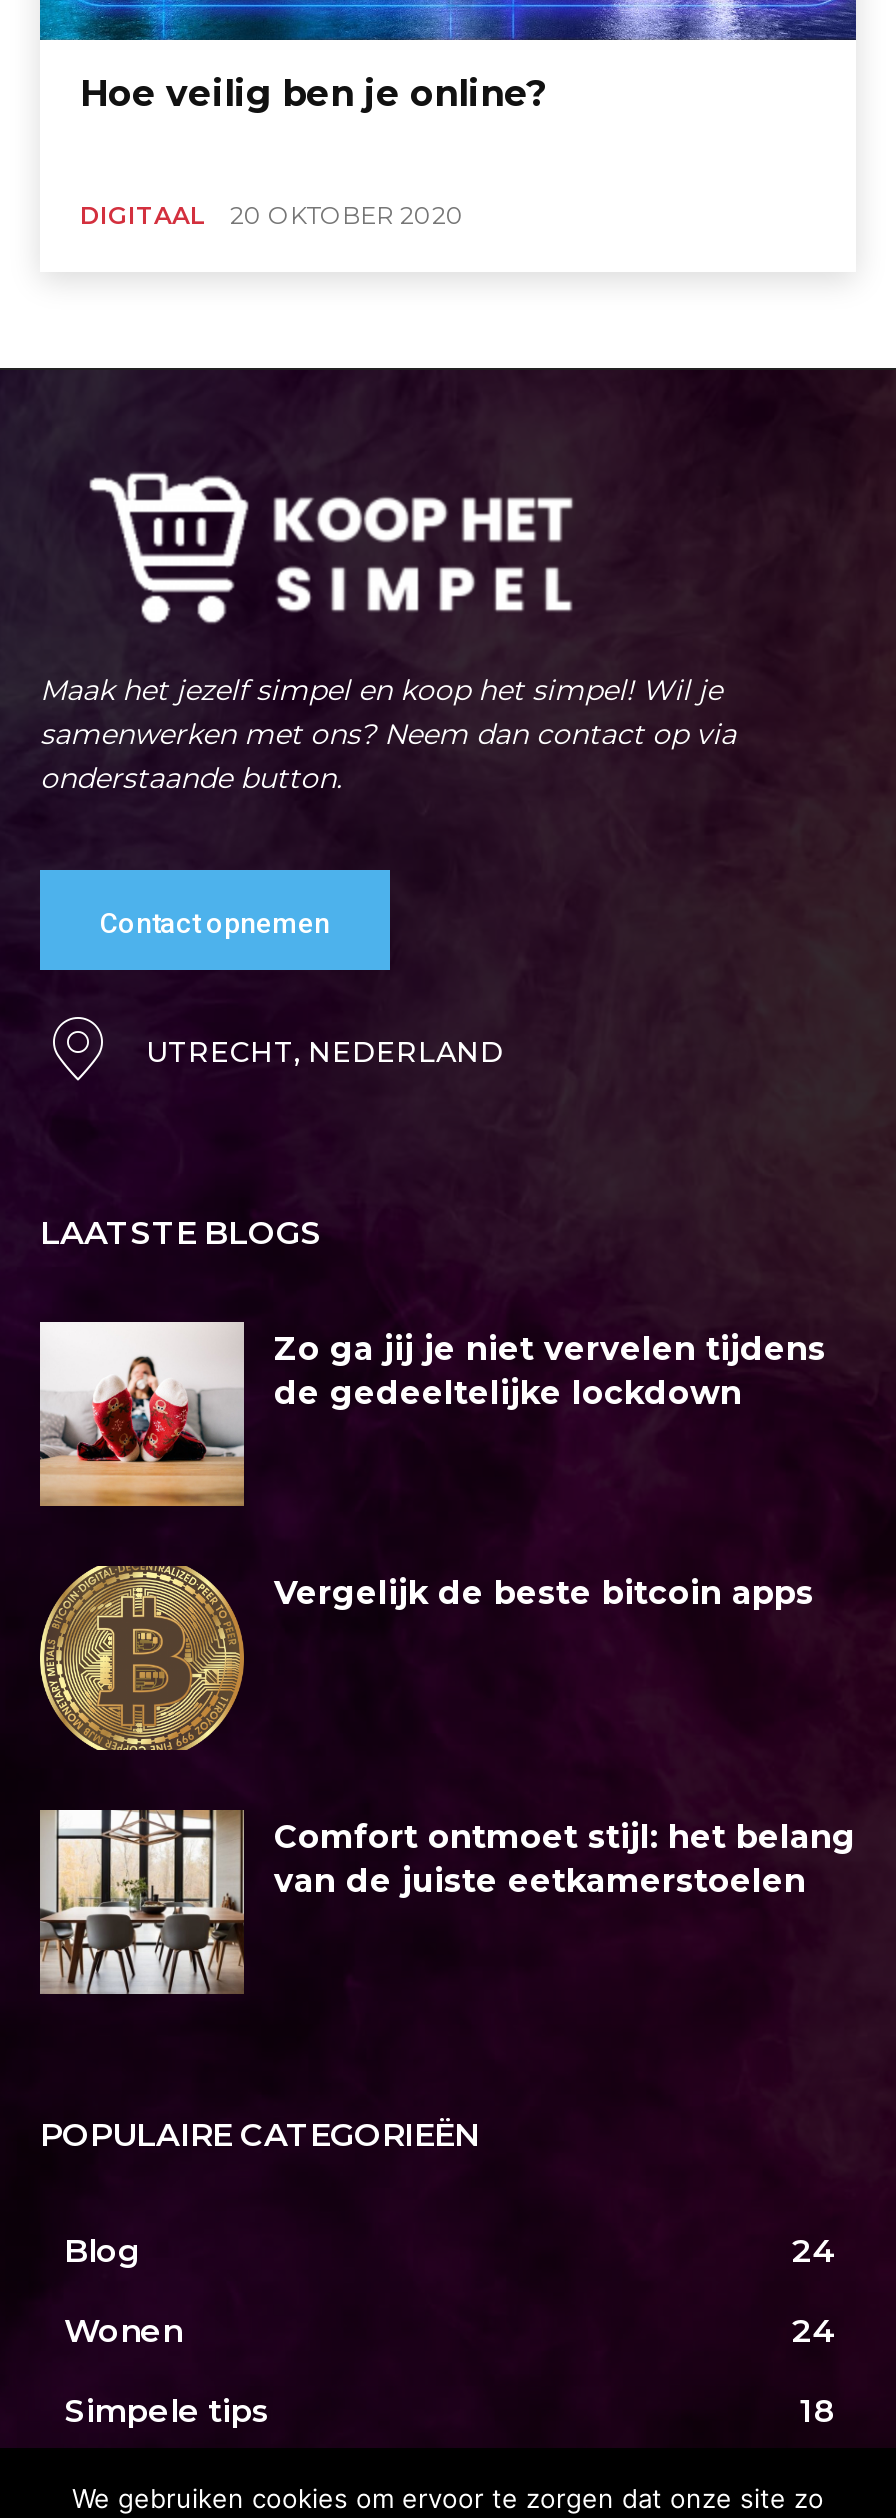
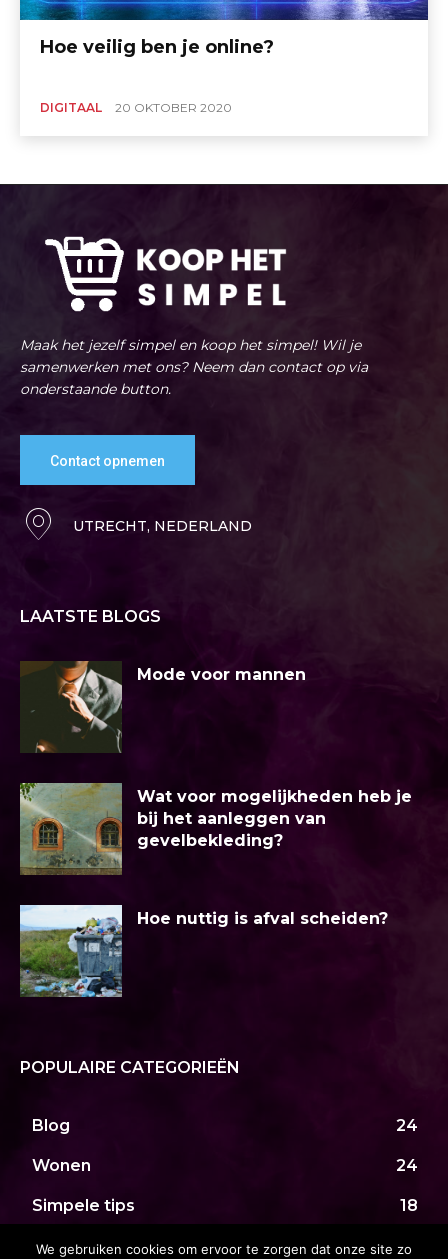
- [image]
- Zo ga jij je niet vervelen tijdens
- de gedeeltelijke lockdown
+ [image]
+ Mode voor mannen

- [image]
- Vergelijk de beste bitcoin apps
+ [image]
+ Wat voor mogelijkheden heb je
+ bij het aanleggen van
+ gevelbekleding?

- [image]
- Comfort ontmoet stijl: het belang
- van de juiste eetkamerstoelen
+ [image]
+ Hoe nuttig is afval scheiden?
